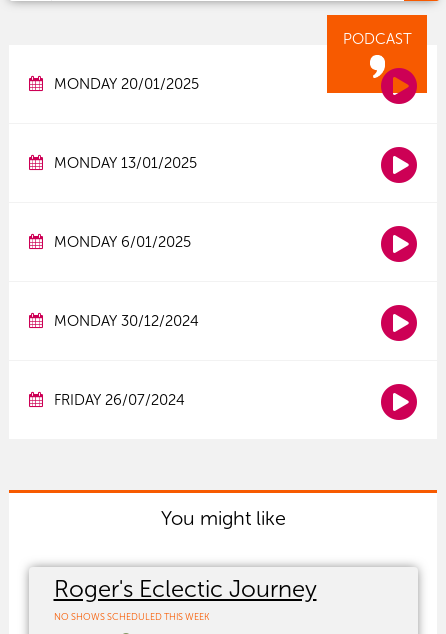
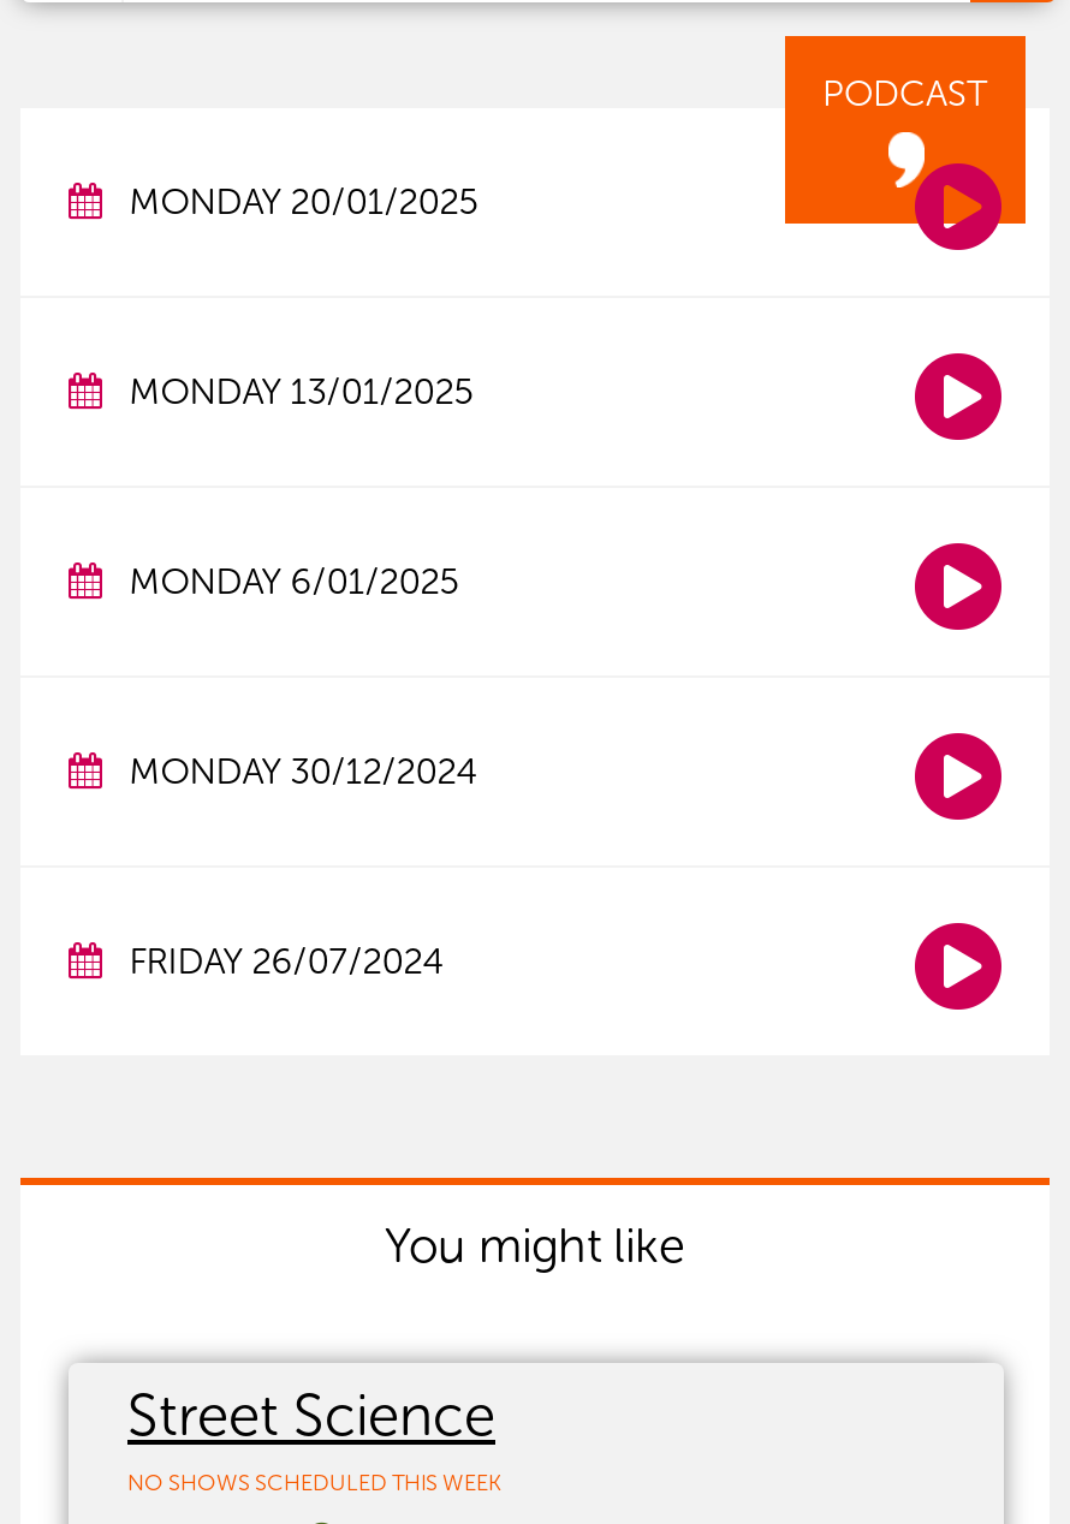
- Roger's Eclectic Journey
+ Street Science
